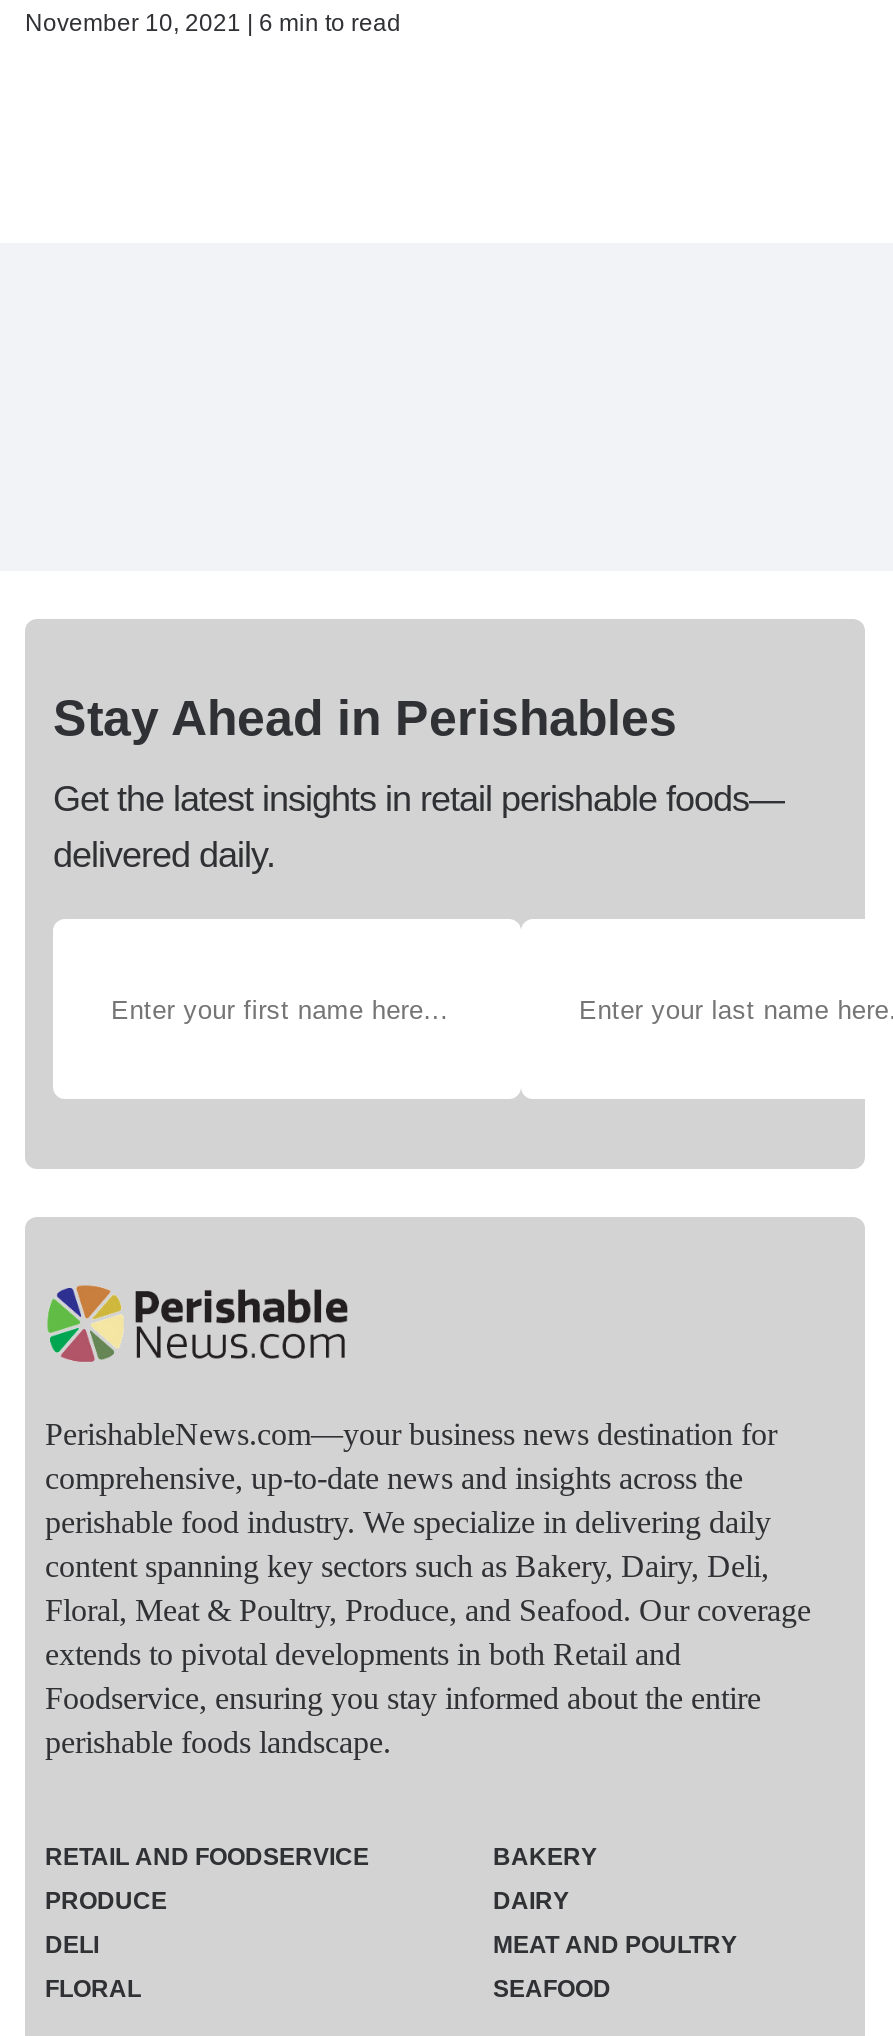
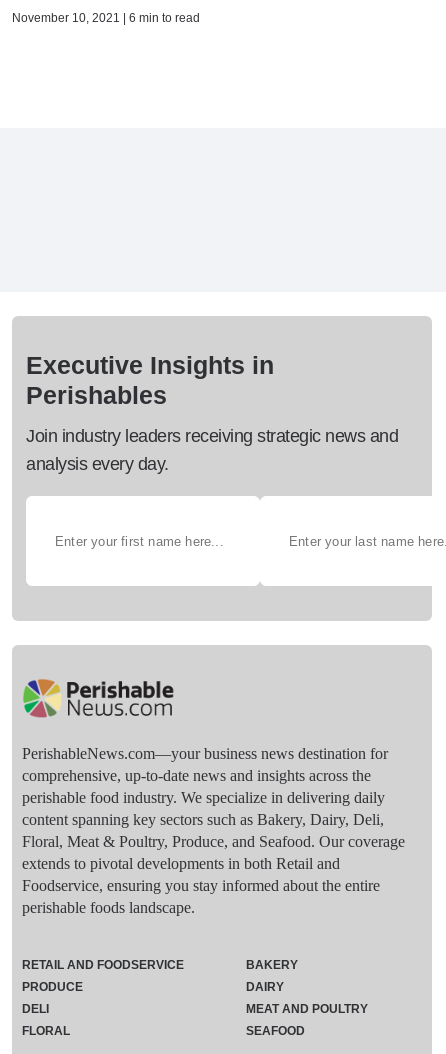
- Stay Ahead in Perishables
+ Executive Insights in
+ Perishables

- Get the latest insights in retail perishable foods—
- delivered daily.
+ Join industry leaders receiving strategic news and
+ analysis every day.
